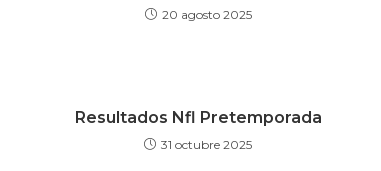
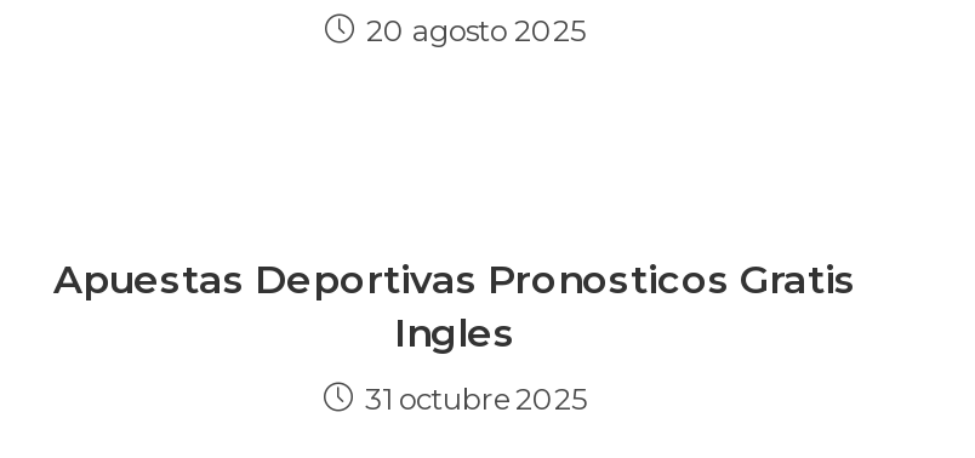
- Resultados Nfl Pretemporada
+ Apuestas Deportivas Pronosticos Gratis
+ Ingles
